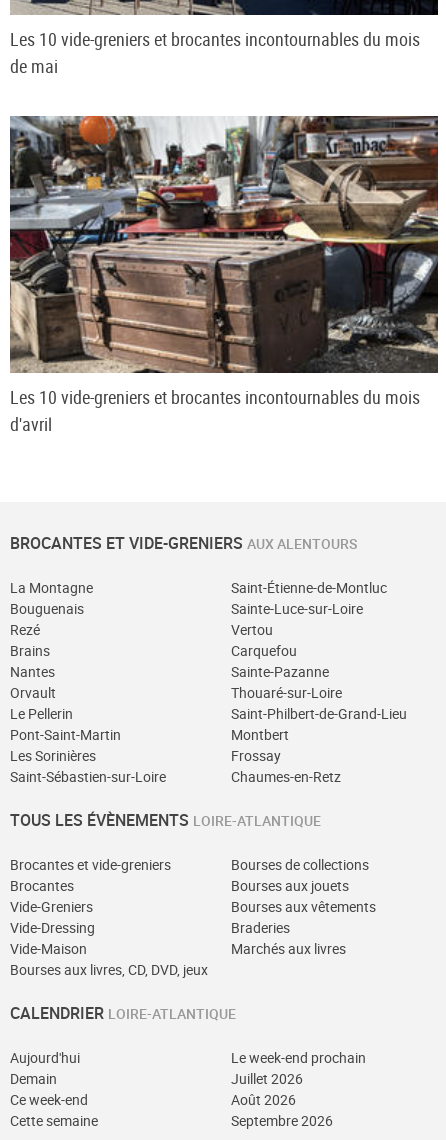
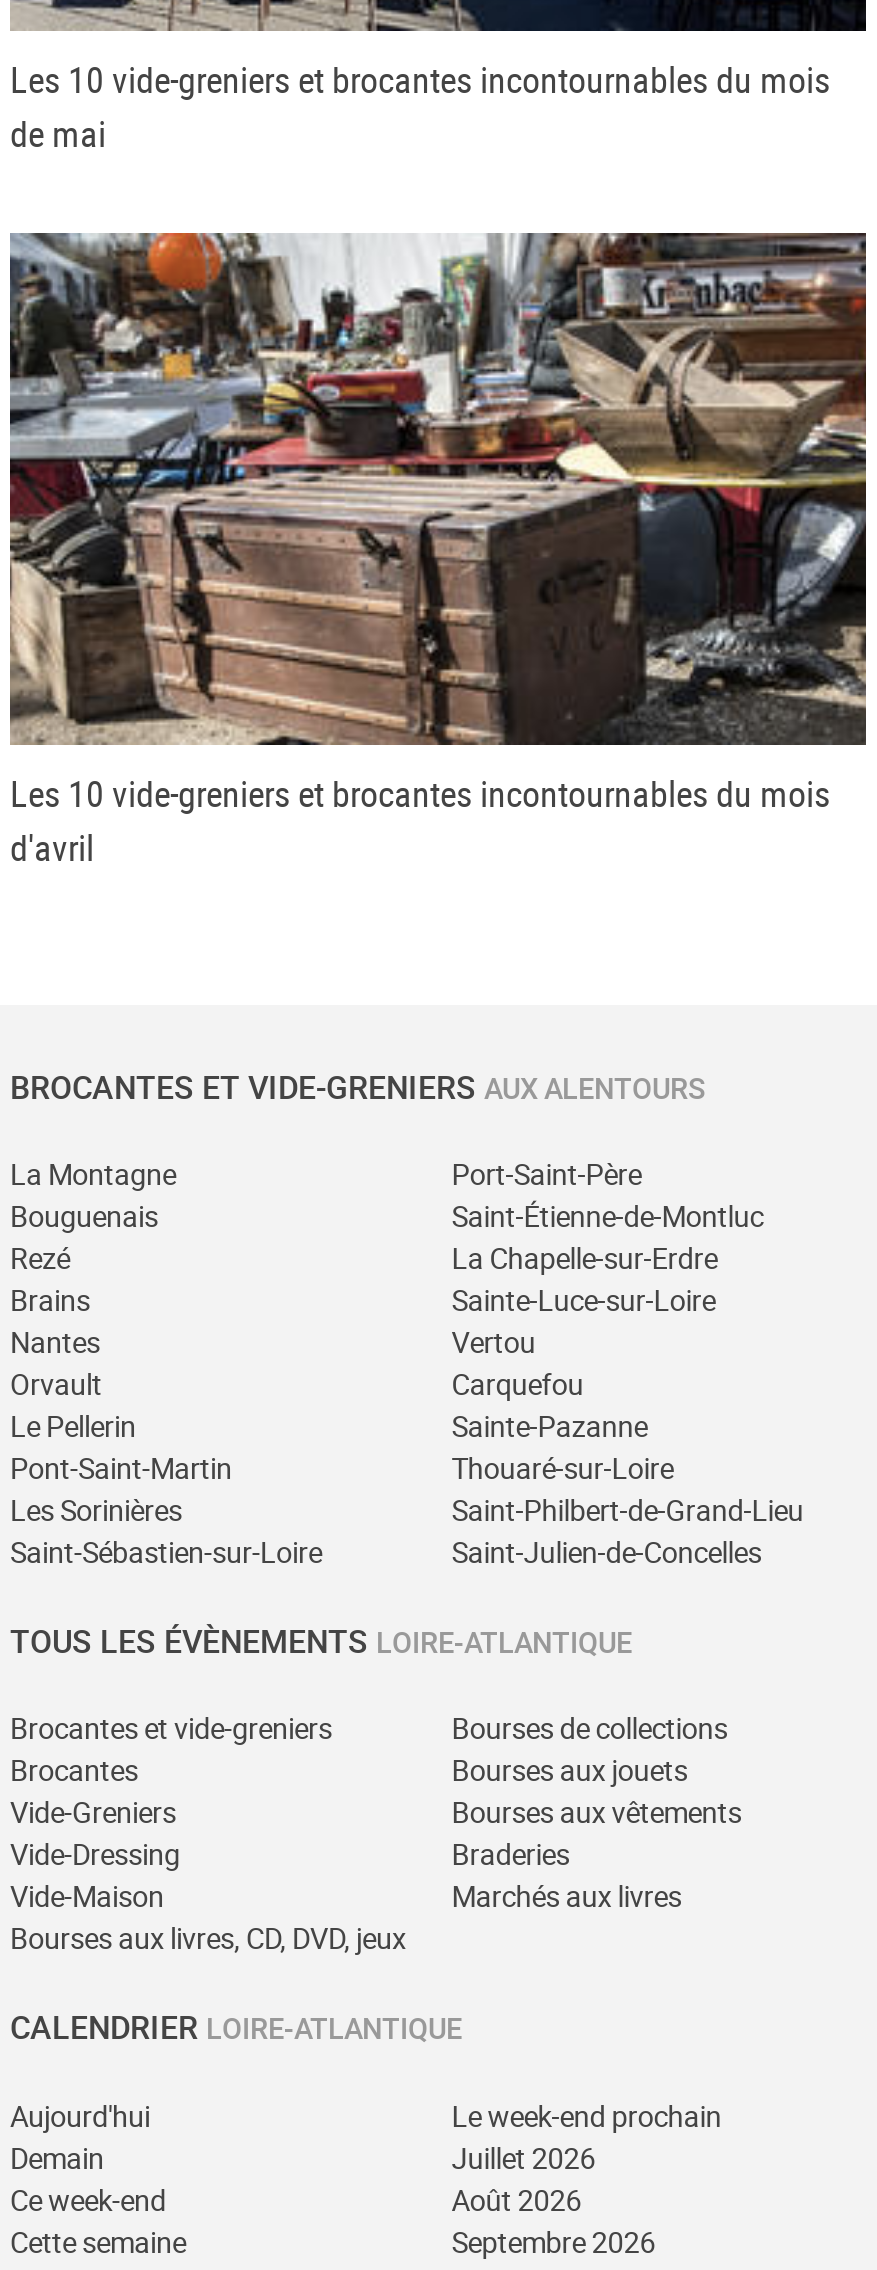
moved down: Saint-Étienne-de-Montluc

+ Port-Saint-Père

moved down: Sainte-Luce-sur-Loire | Vertou | Carquefou | Sainte-Pazanne | Thouaré-sur-Loire | Saint-Philbert-de-Grand-Lieu

+ La Chapelle-sur-Erdre

- Montbert
- Frossay
- Chaumes-en-Retz
+ Saint-Julien-de-Concelles
